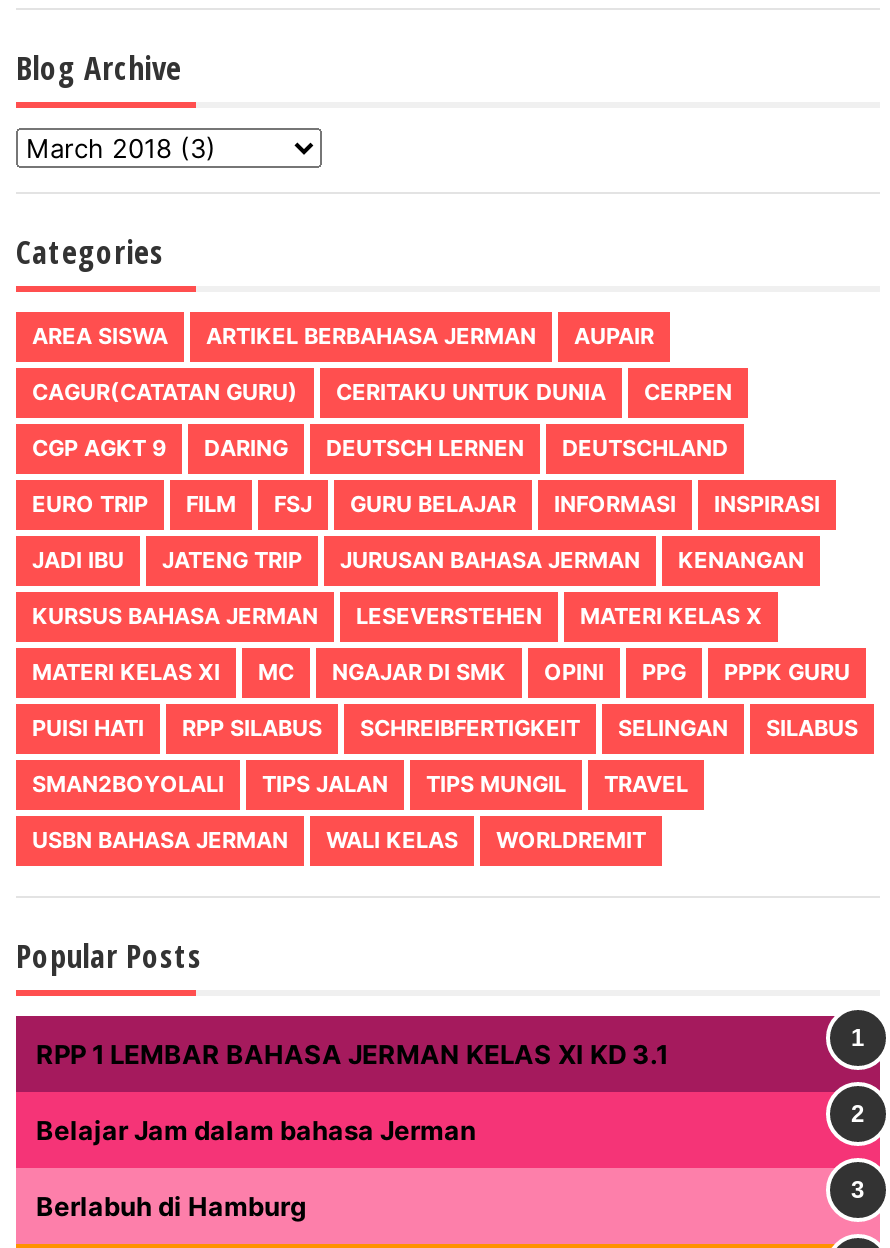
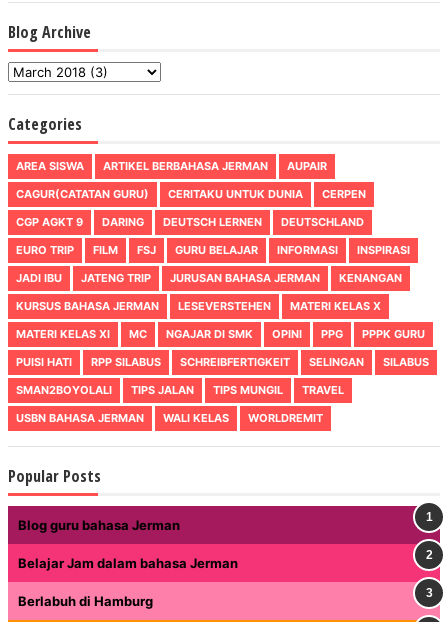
- RPP 1 LEMBAR BAHASA JERMAN KELAS XI KD 3.1
+ Blog guru bahasa Jerman
